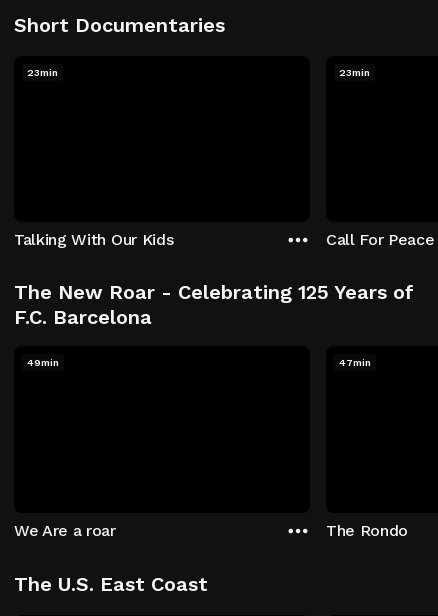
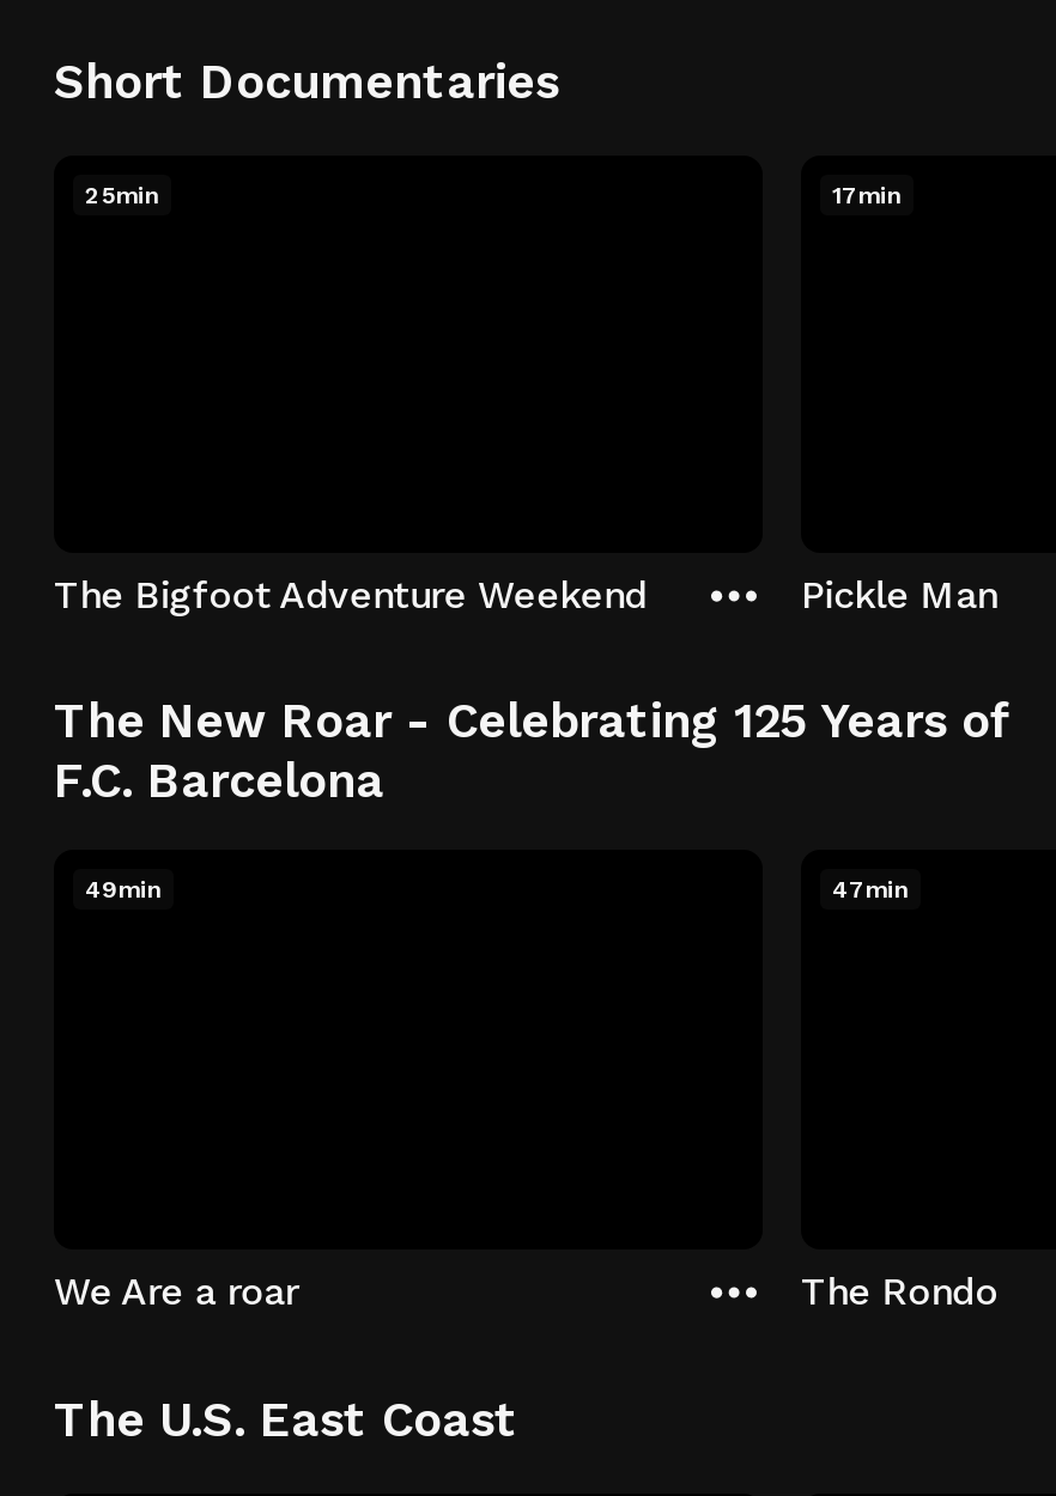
- 23min
+ 25min

- 23min
+ 17min

- Talking With Our Kids
+ The Bigfoot Adventure Weekend

- Call For Peace
+ Pickle Man
